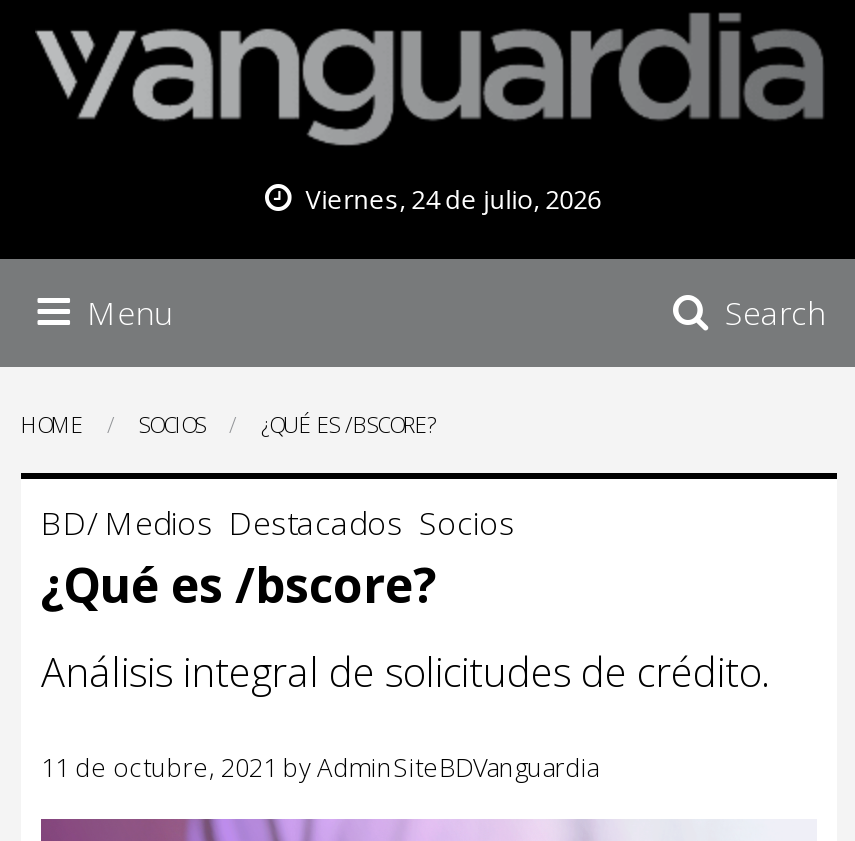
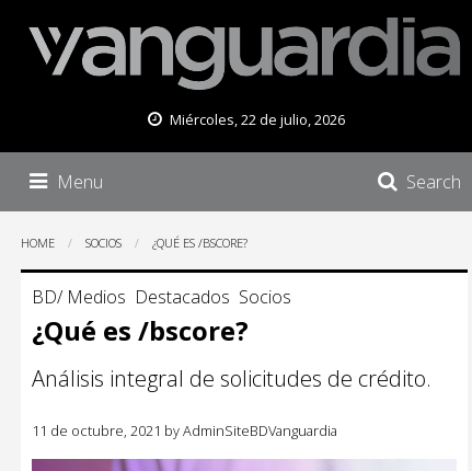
- Viernes, 24 de julio, 2026
+ Miércoles, 22 de julio, 2026
